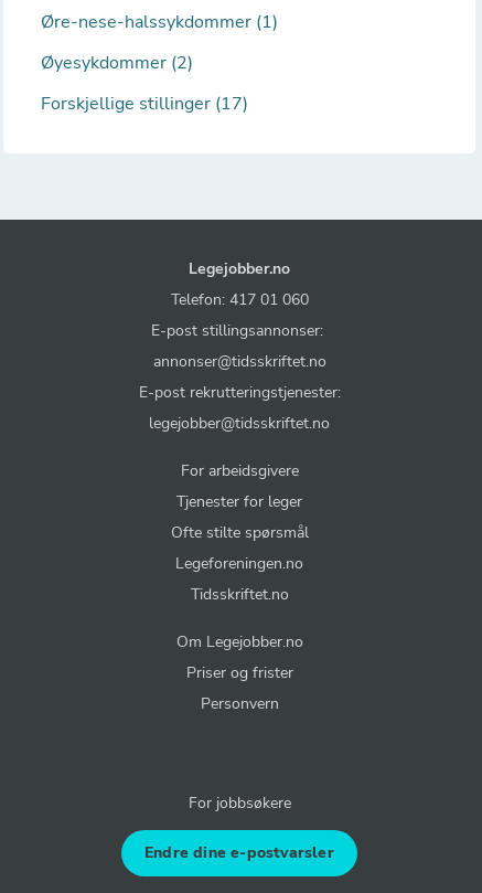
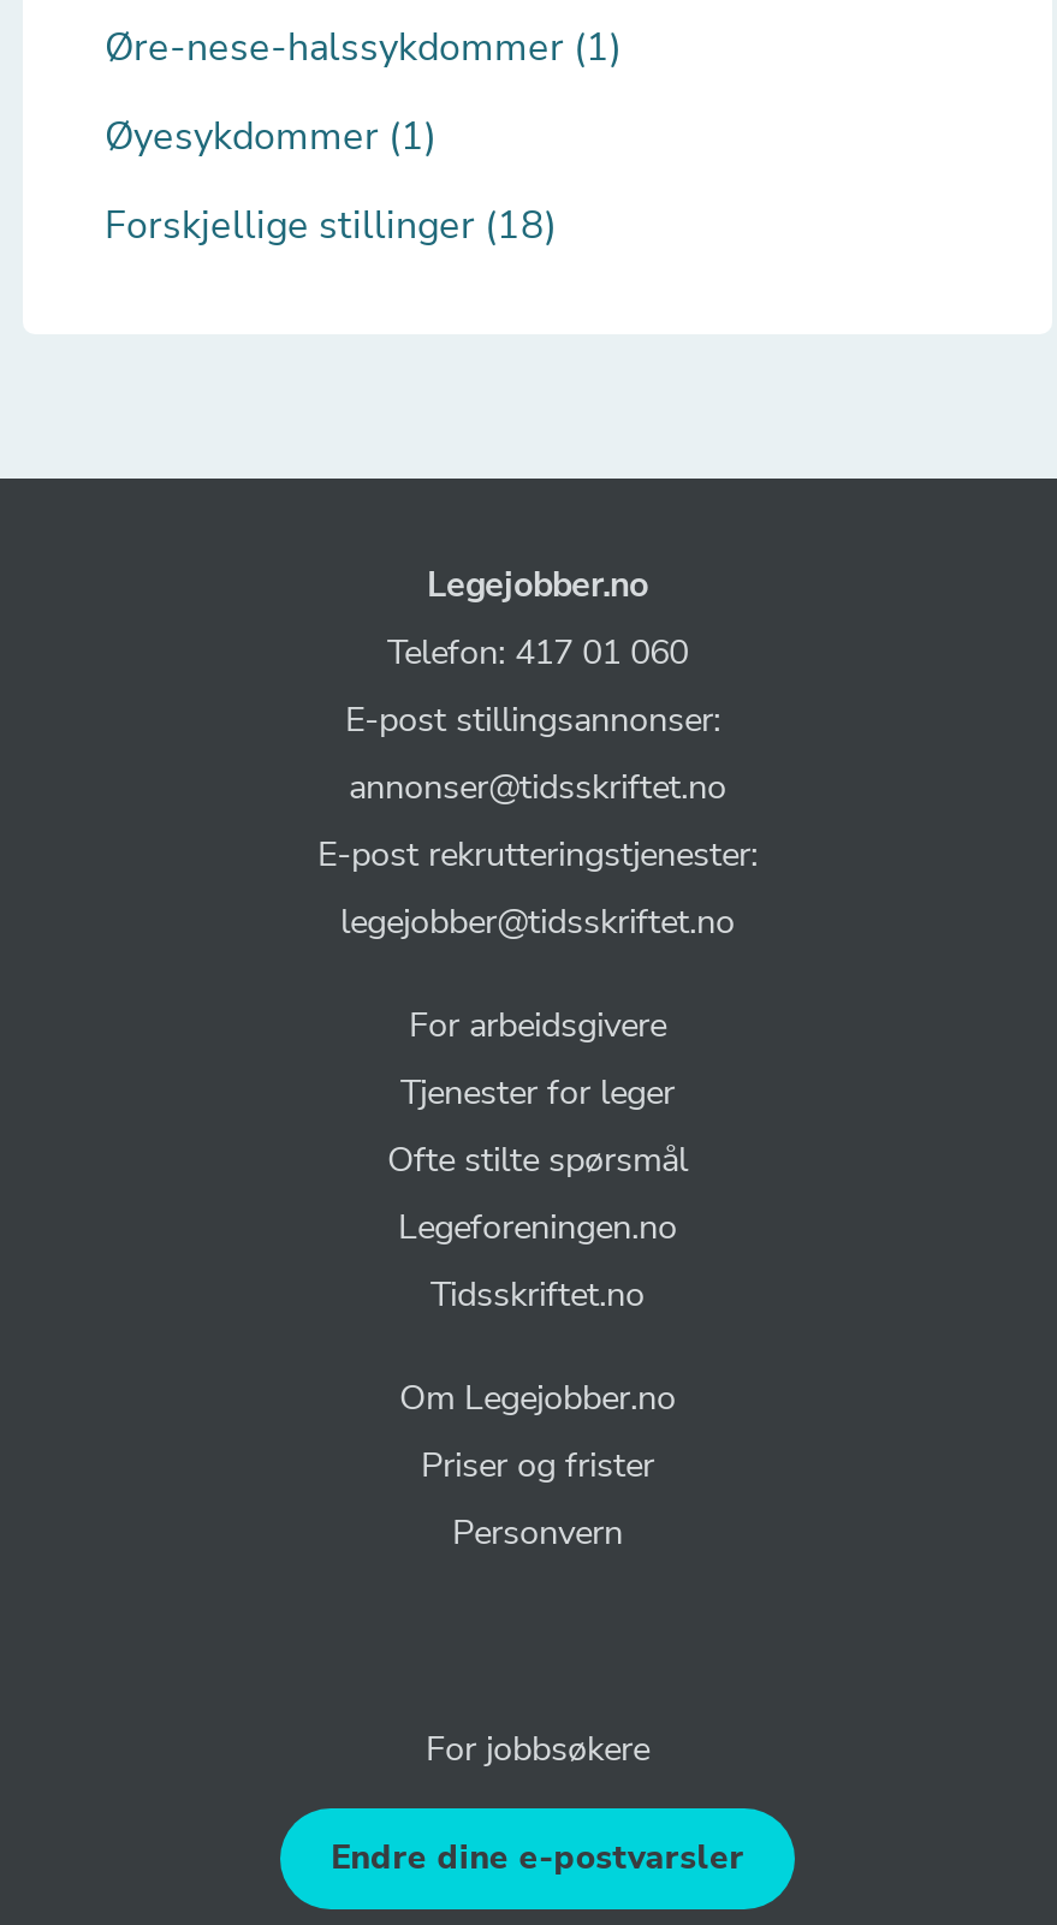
- Øyesykdommer (2)
+ Øyesykdommer (1)

- Forskjellige stillinger (17)
+ Forskjellige stillinger (18)
